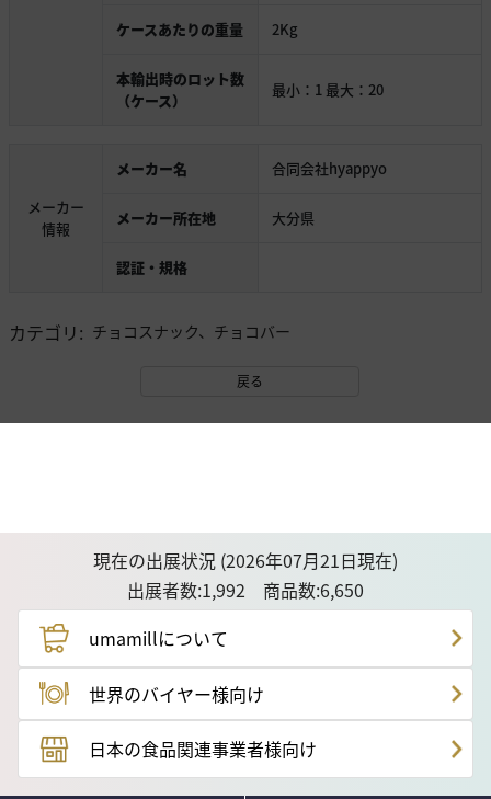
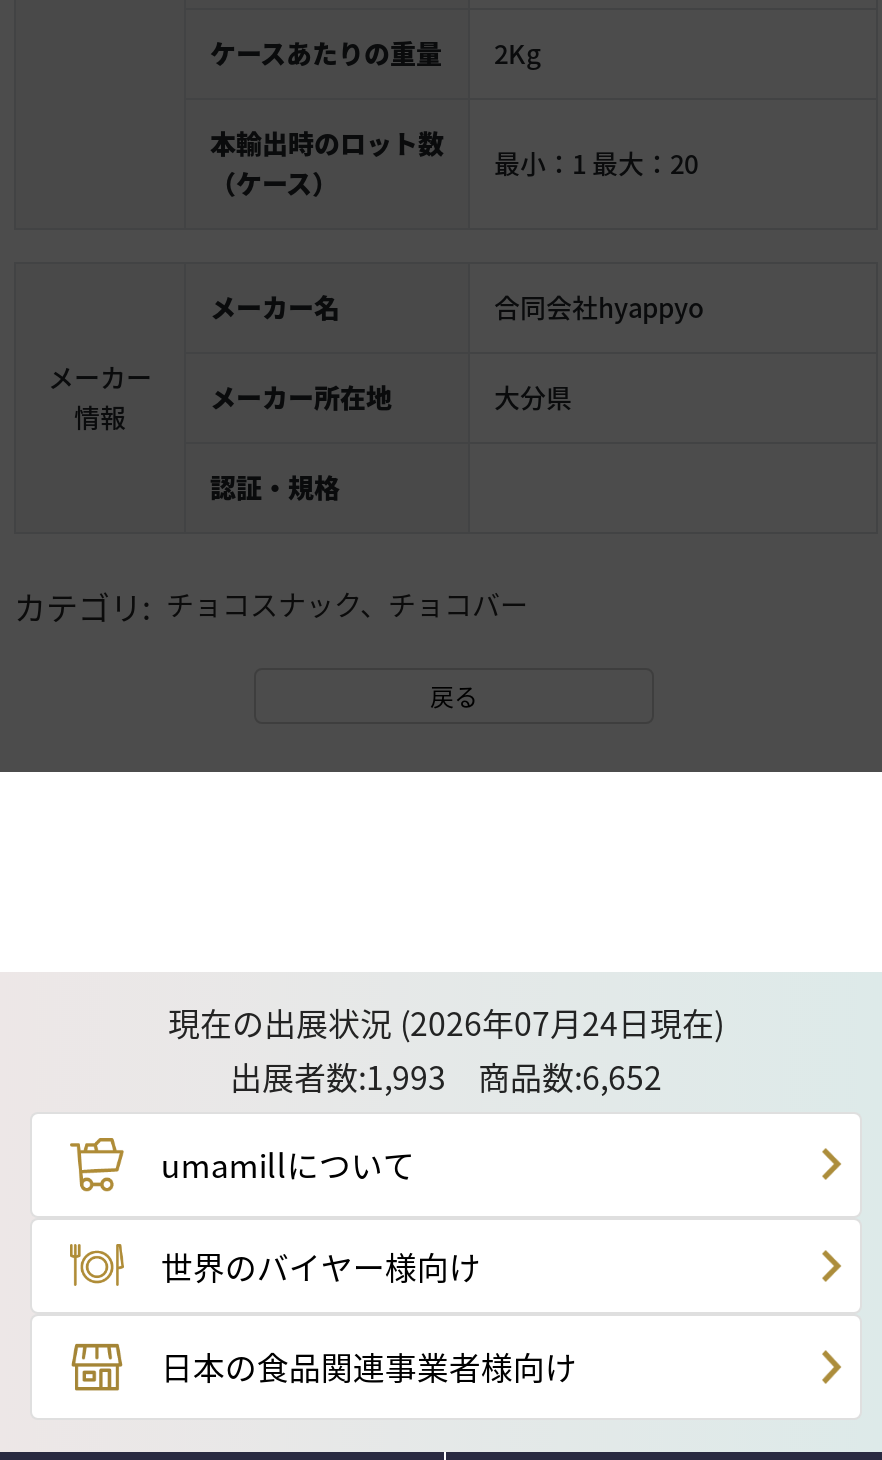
- 現在の出展状況 (2026年07月21日現在)
+ 現在の出展状況 (2026年07月24日現在)

- 出展者数:1,992 商品数:6,650
+ 出展者数:1,993 商品数:6,652
